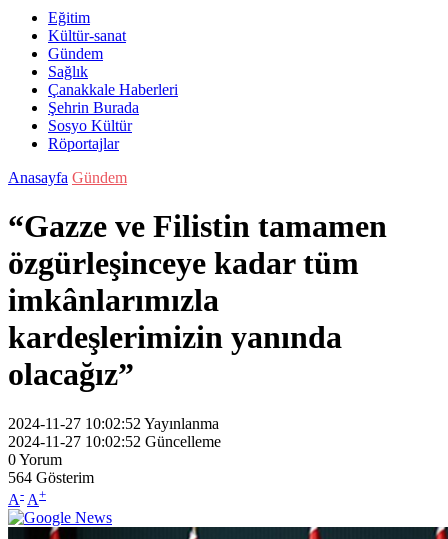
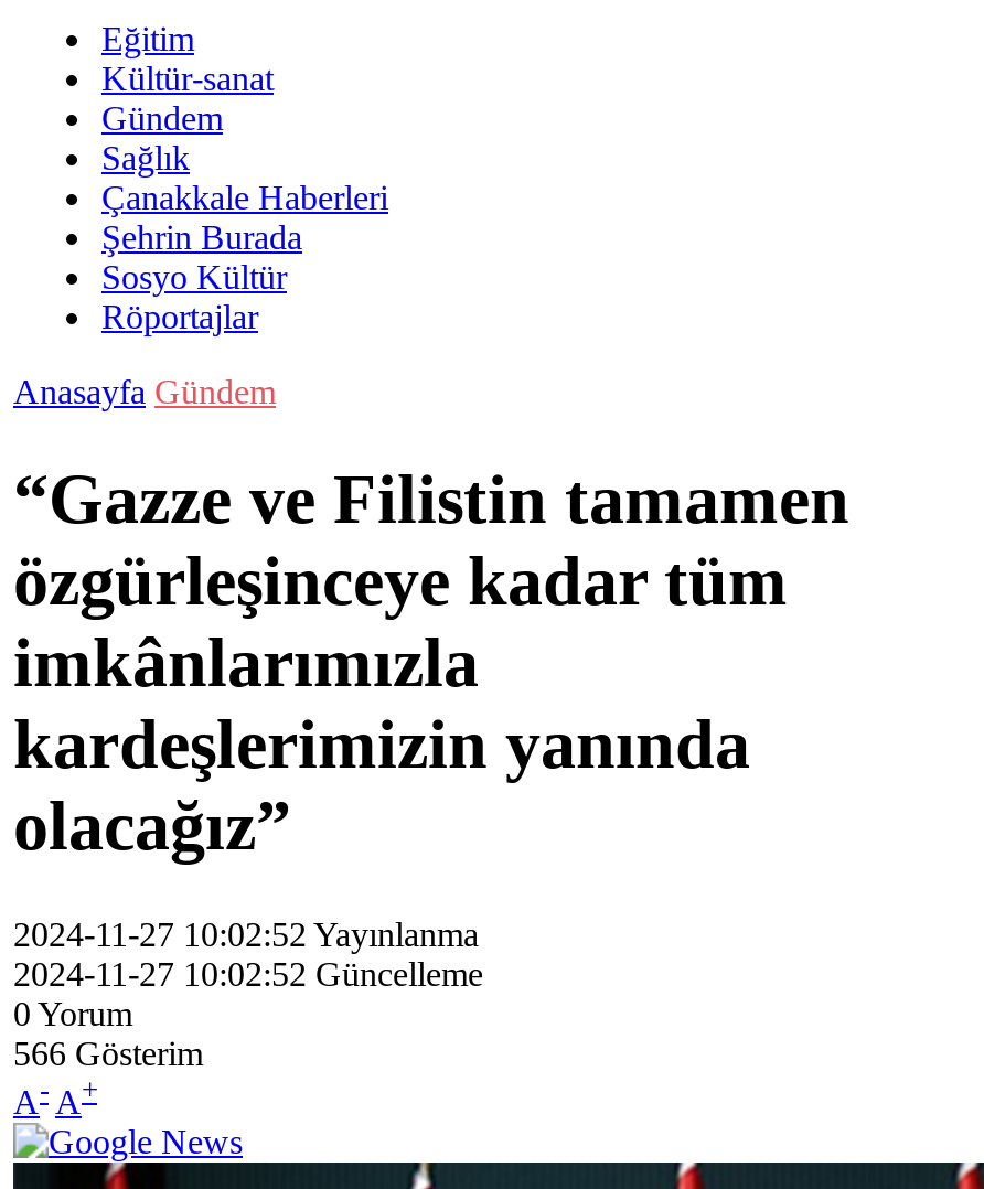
- 564 Gösterim
+ 566 Gösterim
